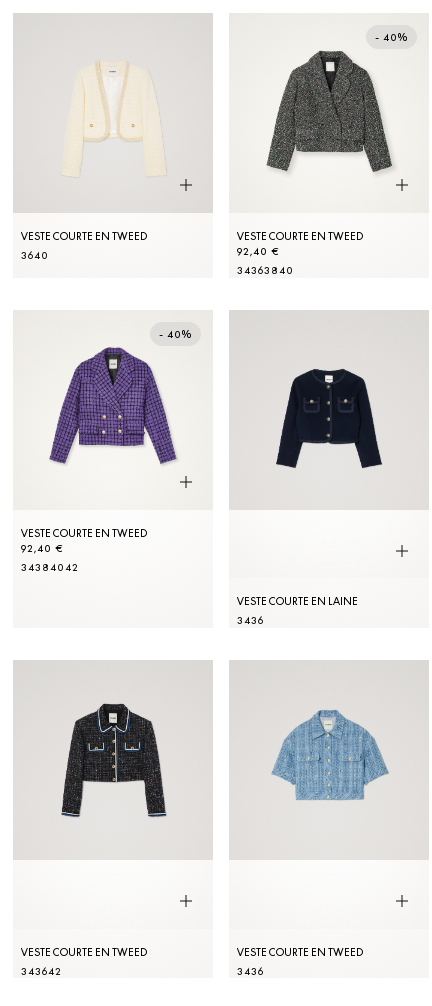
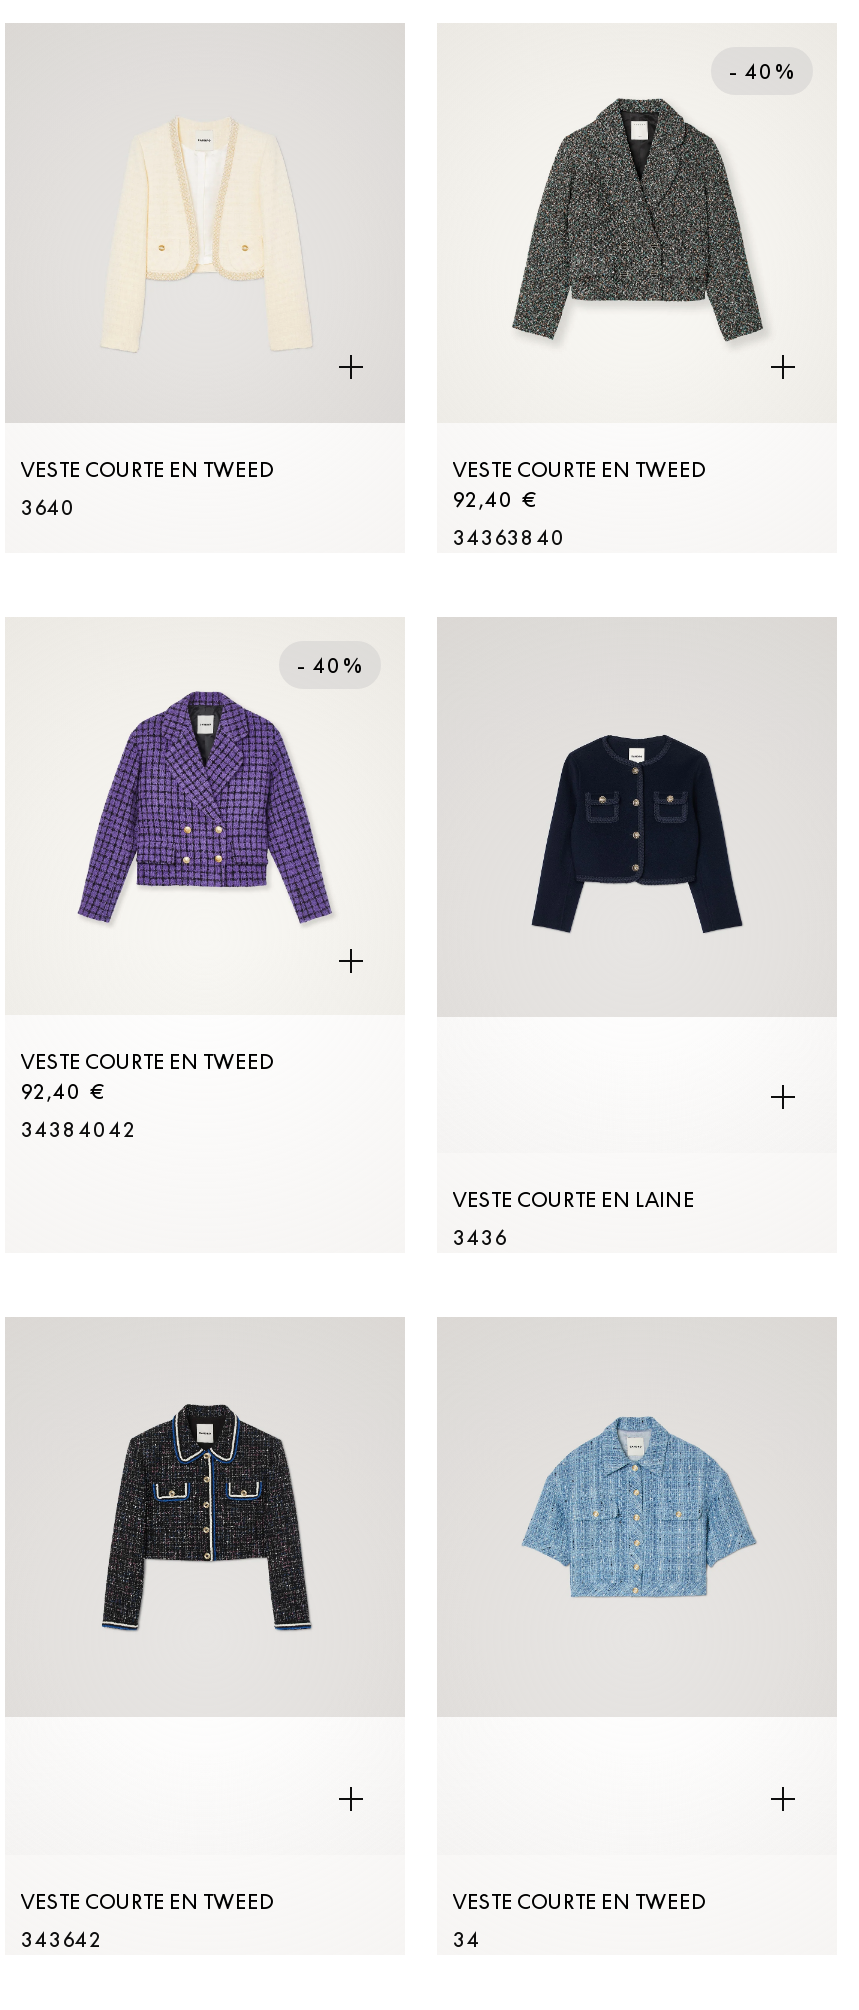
- 3436
+ 34
